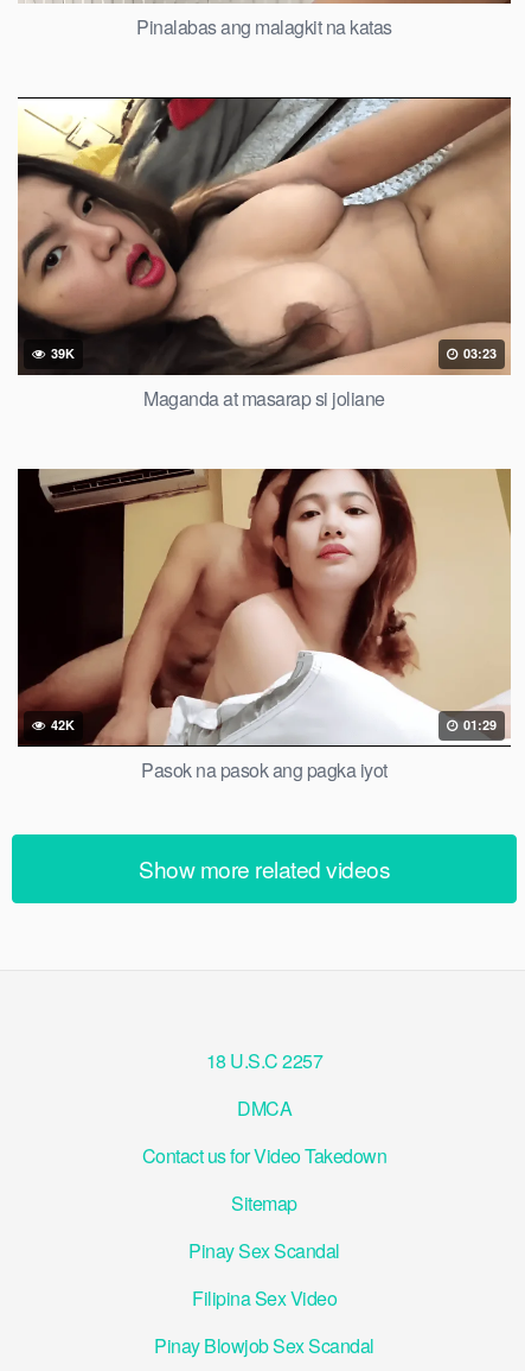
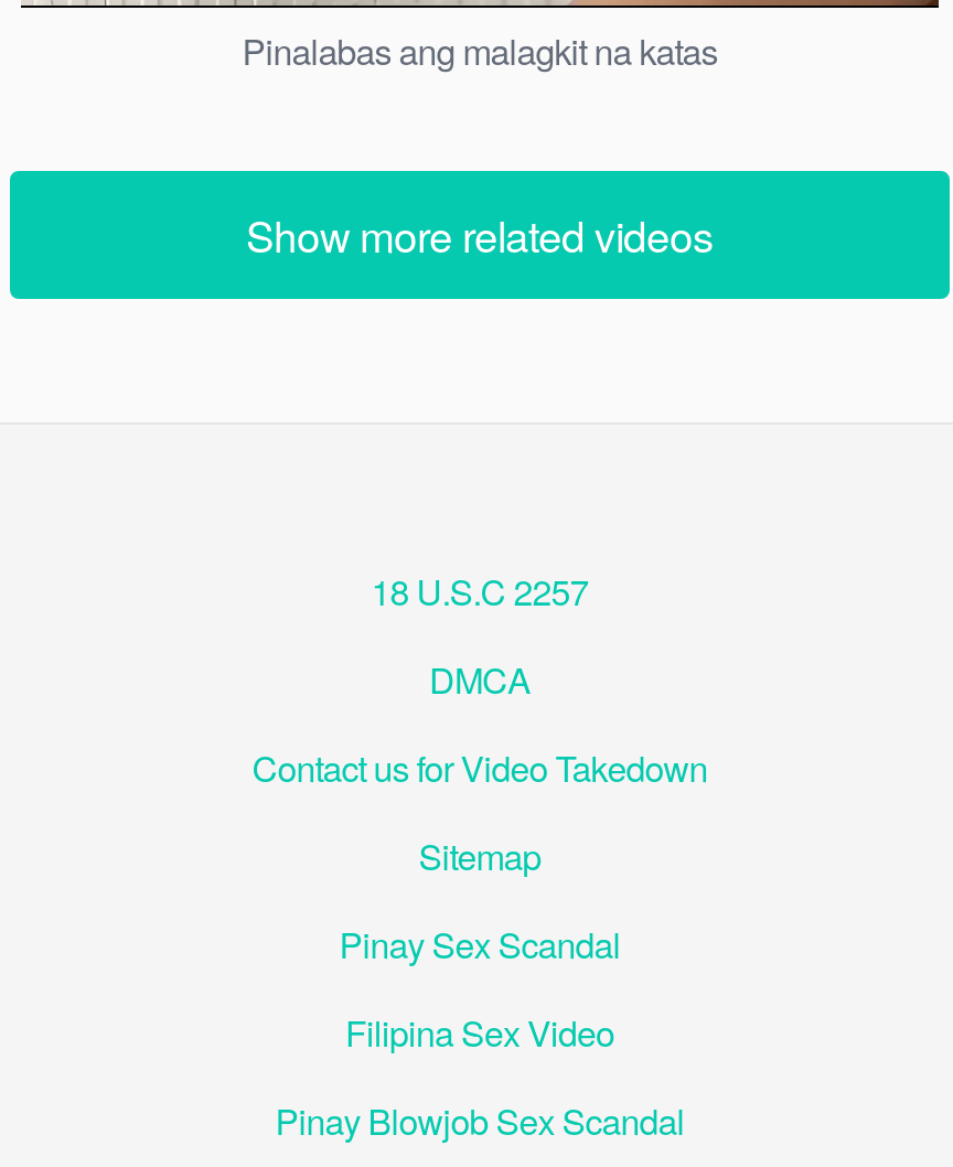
- [image]
- 39K
- 03:23
- Maganda at masarap si joliane

- [image]
- 42K
- 01:29
- Pasok na pasok ang pagka iyot
